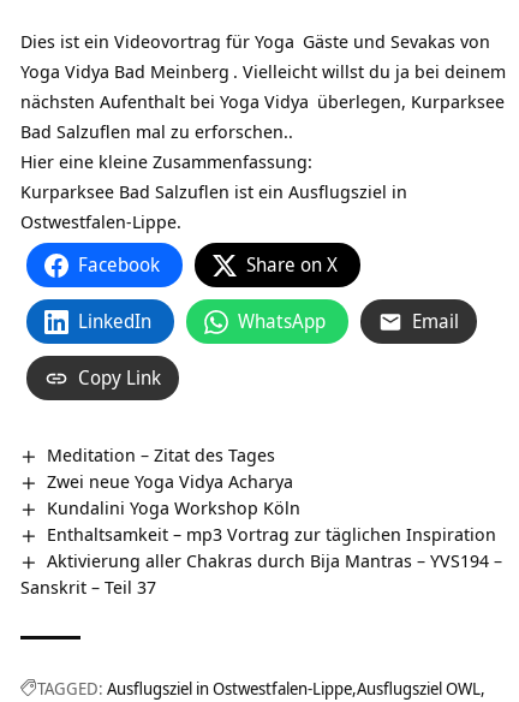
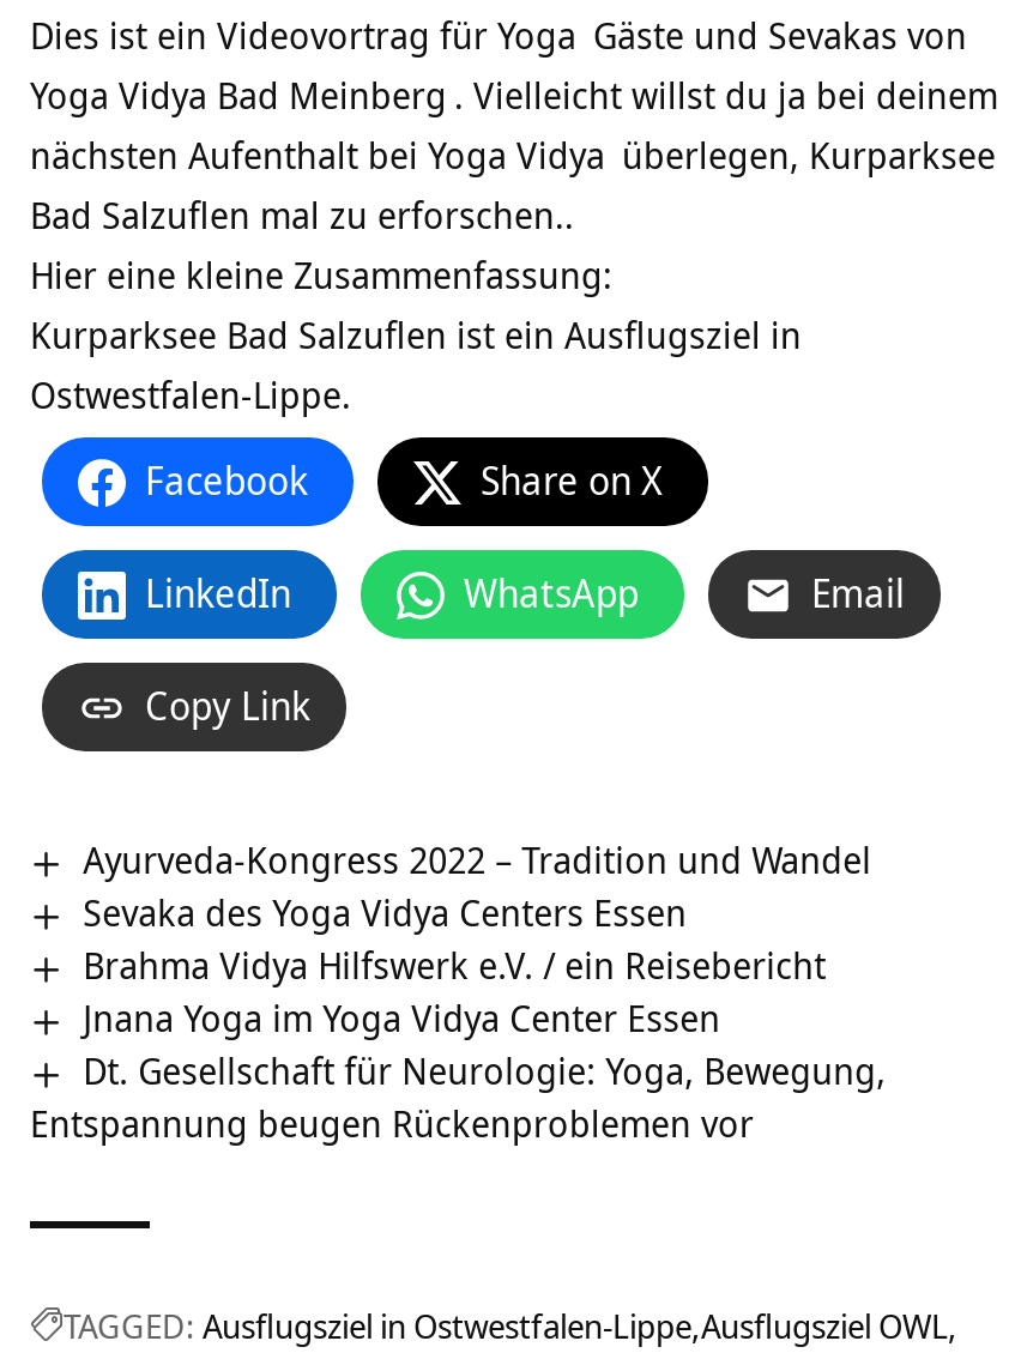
- Meditation – Zitat des Tages
- Zwei neue Yoga Vidya Acharya
- Kundalini Yoga Workshop Köln
- Enthaltsamkeit – mp3 Vortrag zur täglichen Inspiration
- Aktivierung aller Chakras durch Bija Mantras – YVS194 –
- Sanskrit – Teil 37
+ Ayurveda-Kongress 2022 – Tradition und Wandel
+ Sevaka des Yoga Vidya Centers Essen
+ Brahma Vidya Hilfswerk e.V. / ein Reisebericht
+ Jnana Yoga im Yoga Vidya Center Essen
+ Dt. Gesellschaft für Neurologie: Yoga, Bewegung,
+ Entspannung beugen Rückenproblemen vor
